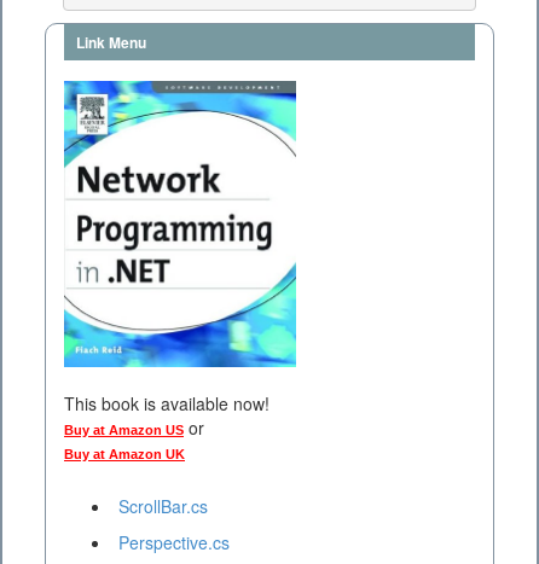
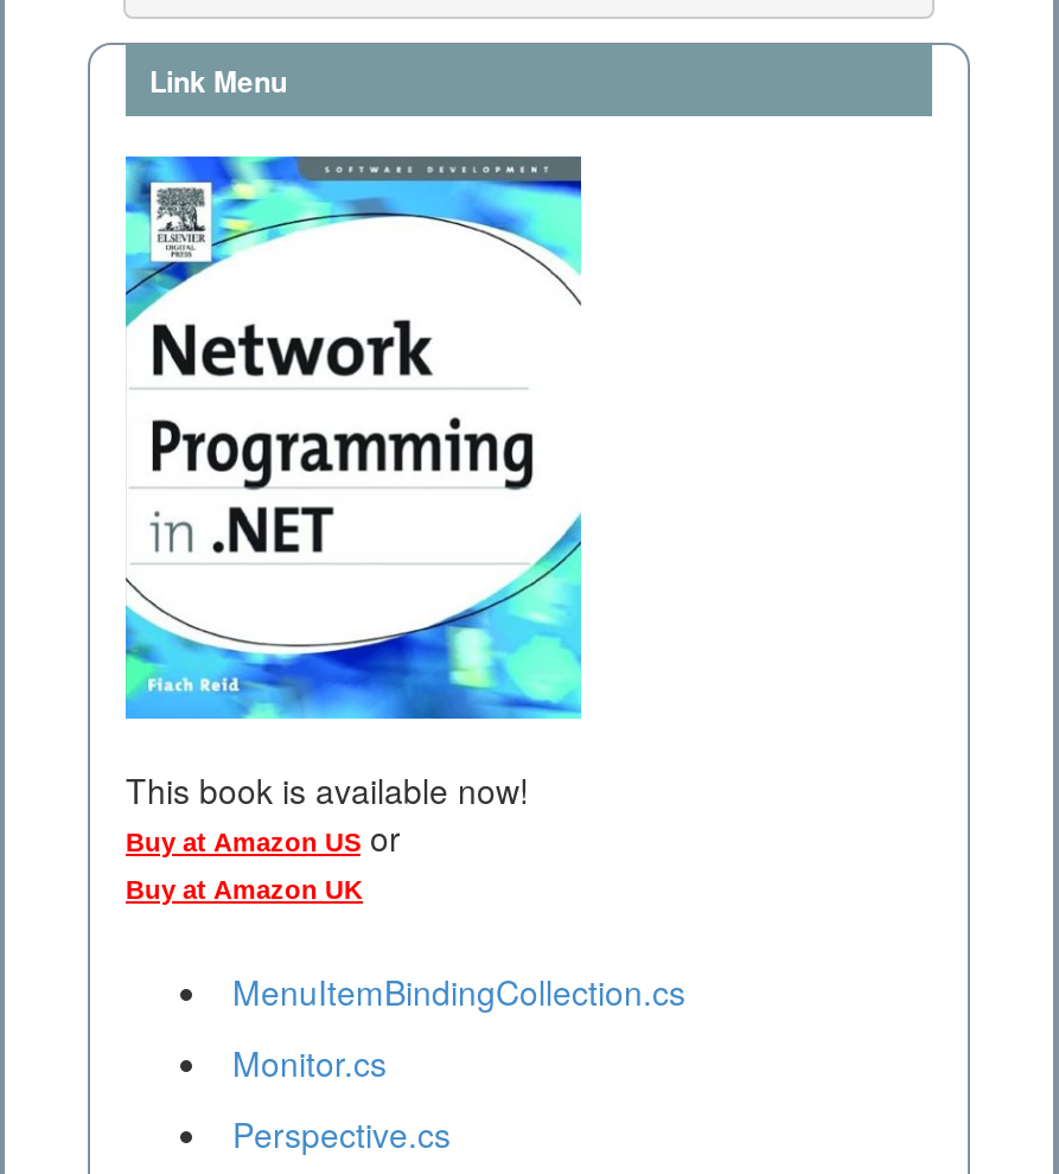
- ScrollBar.cs
+ MenuItemBindingCollection.cs
+ Monitor.cs
